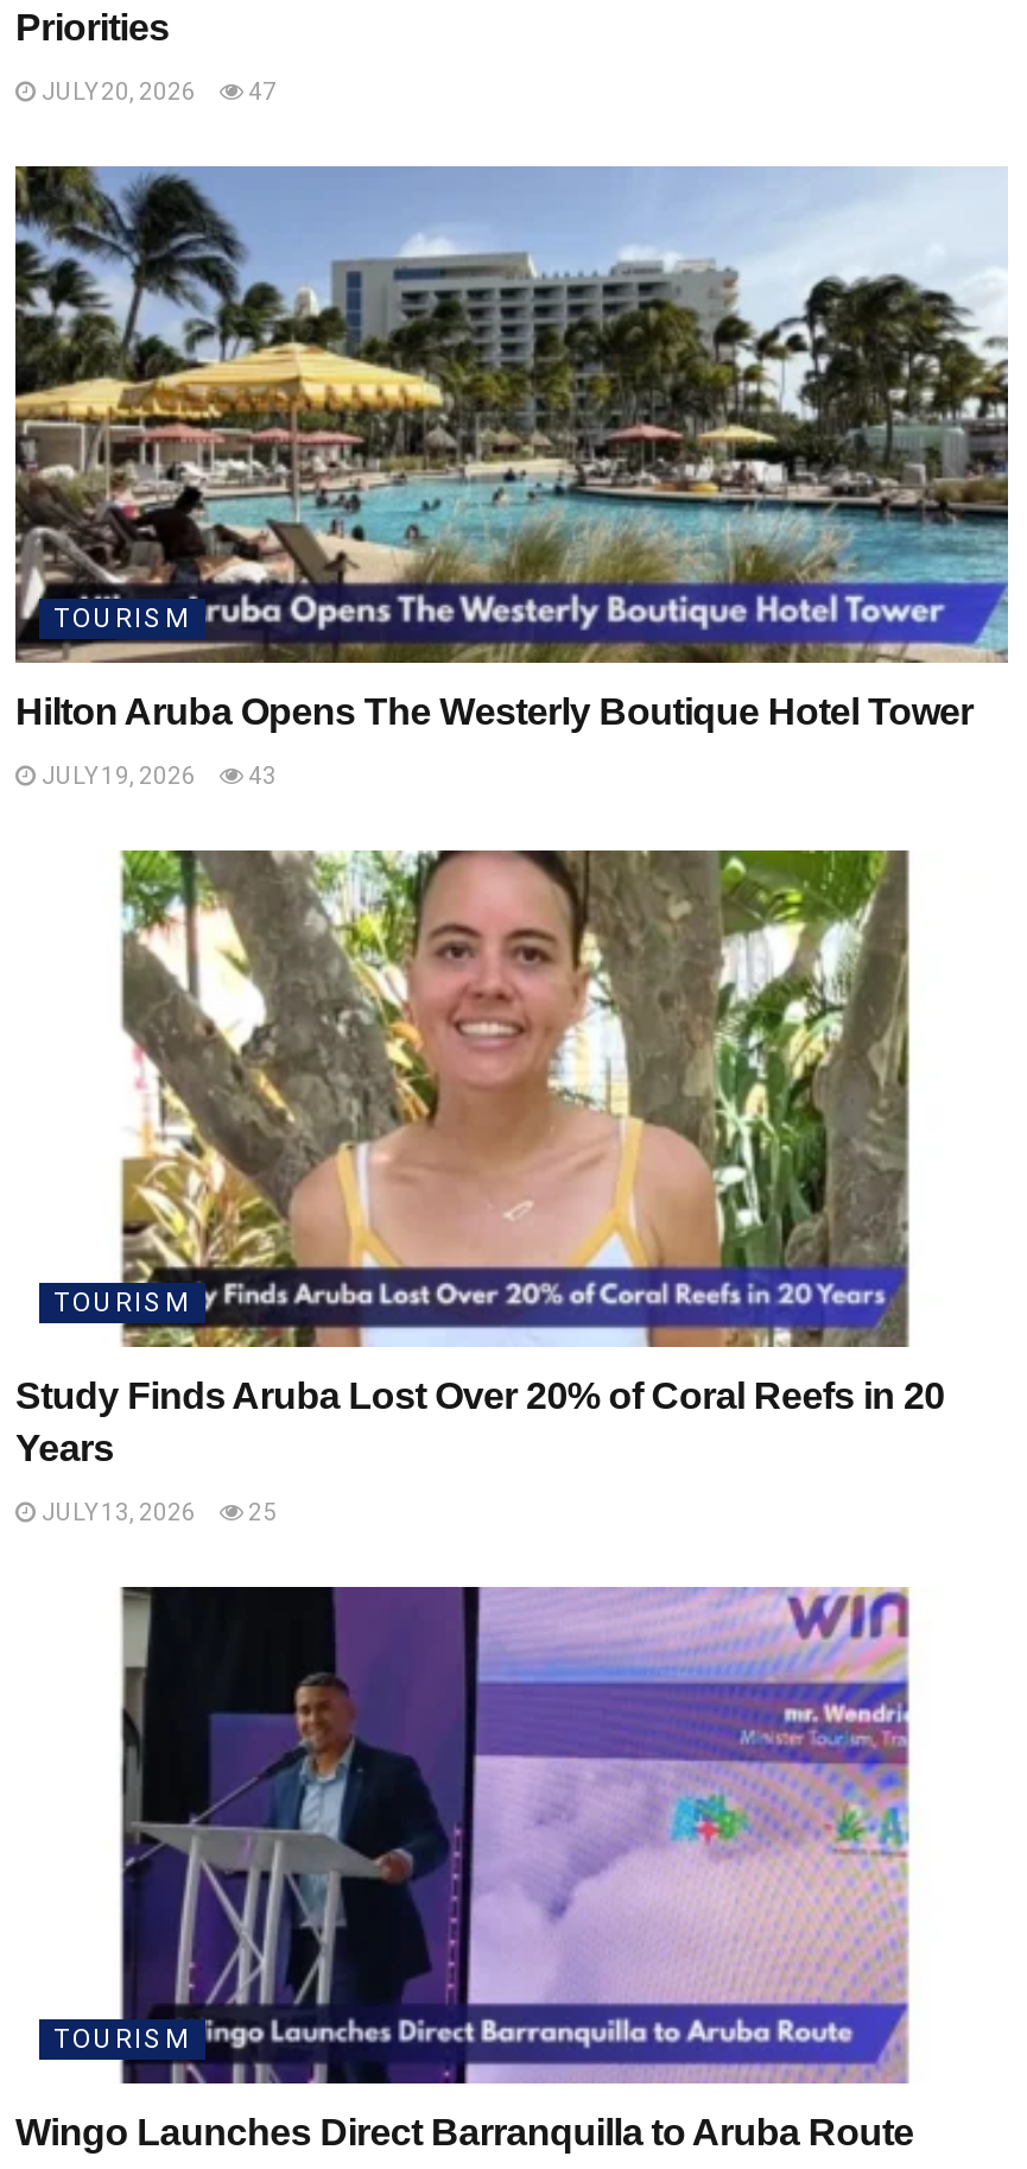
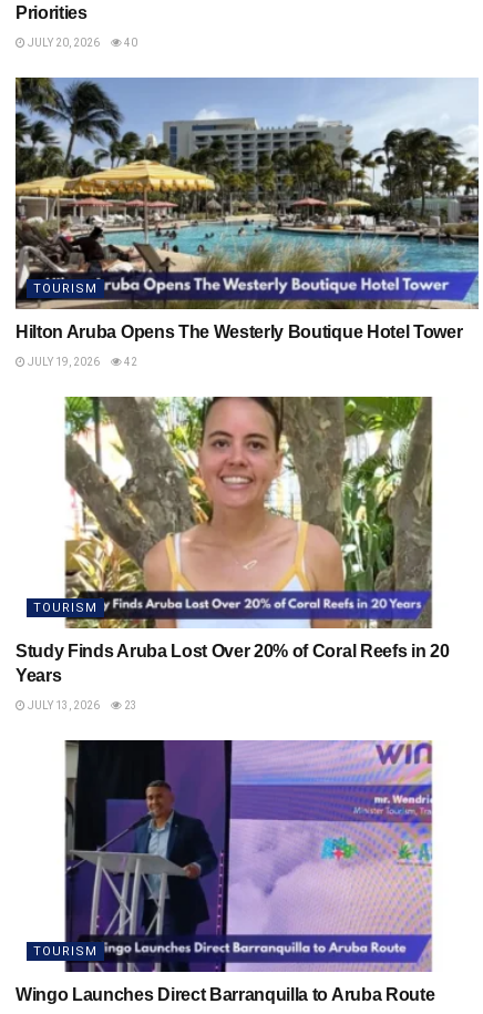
- JULY 20, 2026 47
+ JULY 20, 2026 40

- JULY 19, 2026 43
+ JULY 19, 2026 42

- JULY 13, 2026 25
+ JULY 13, 2026 23
